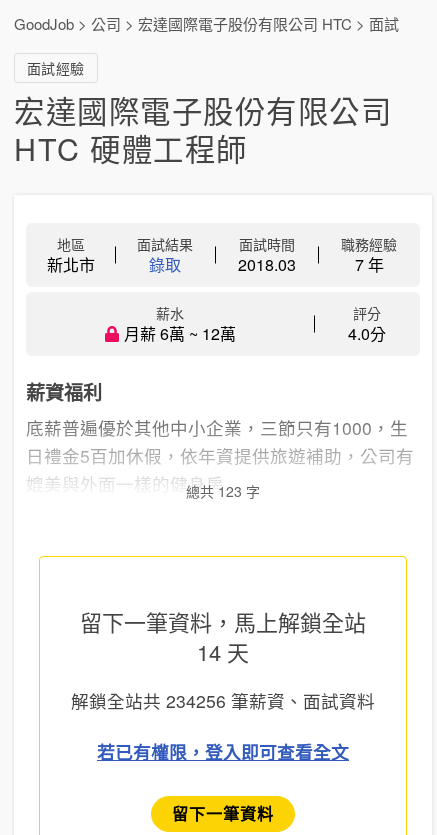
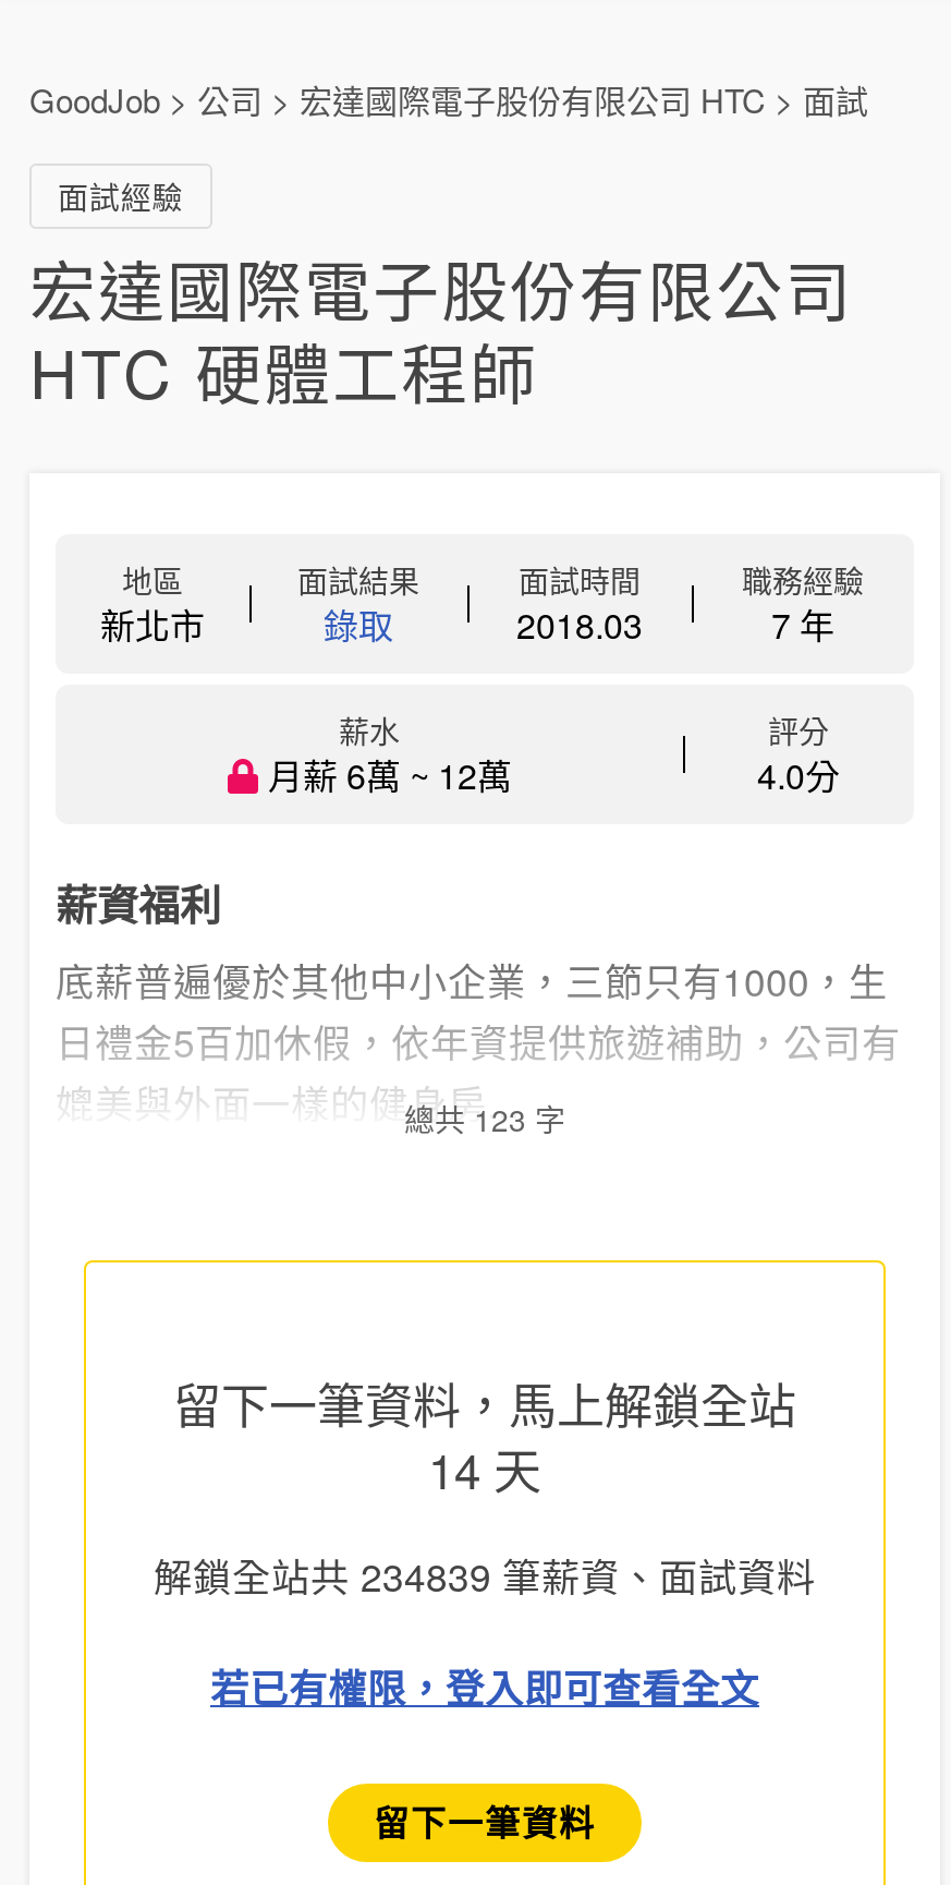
- 解鎖全站共234256筆薪資、面試資料
+ 解鎖全站共234839筆薪資、面試資料
